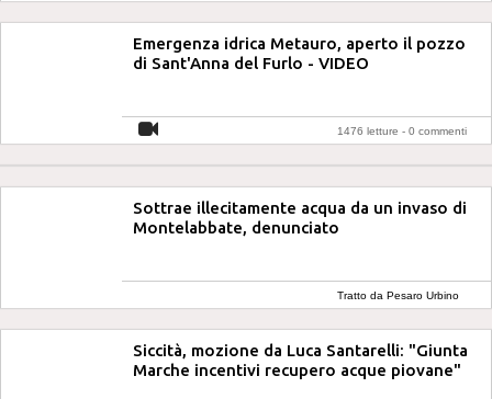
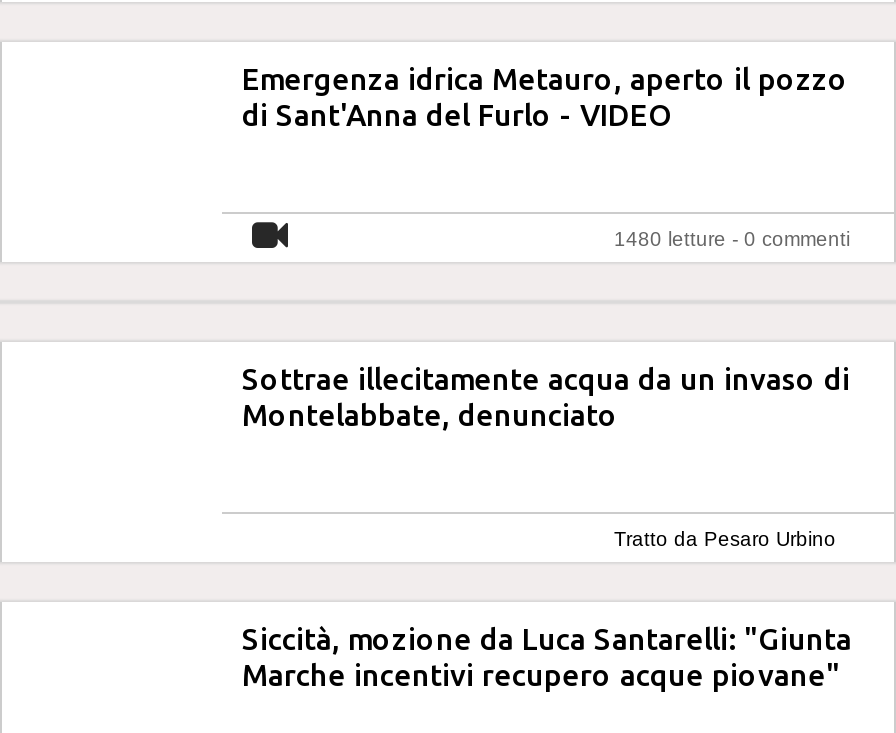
- 1476 letture - 0 commenti
+ 1480 letture - 0 commenti
